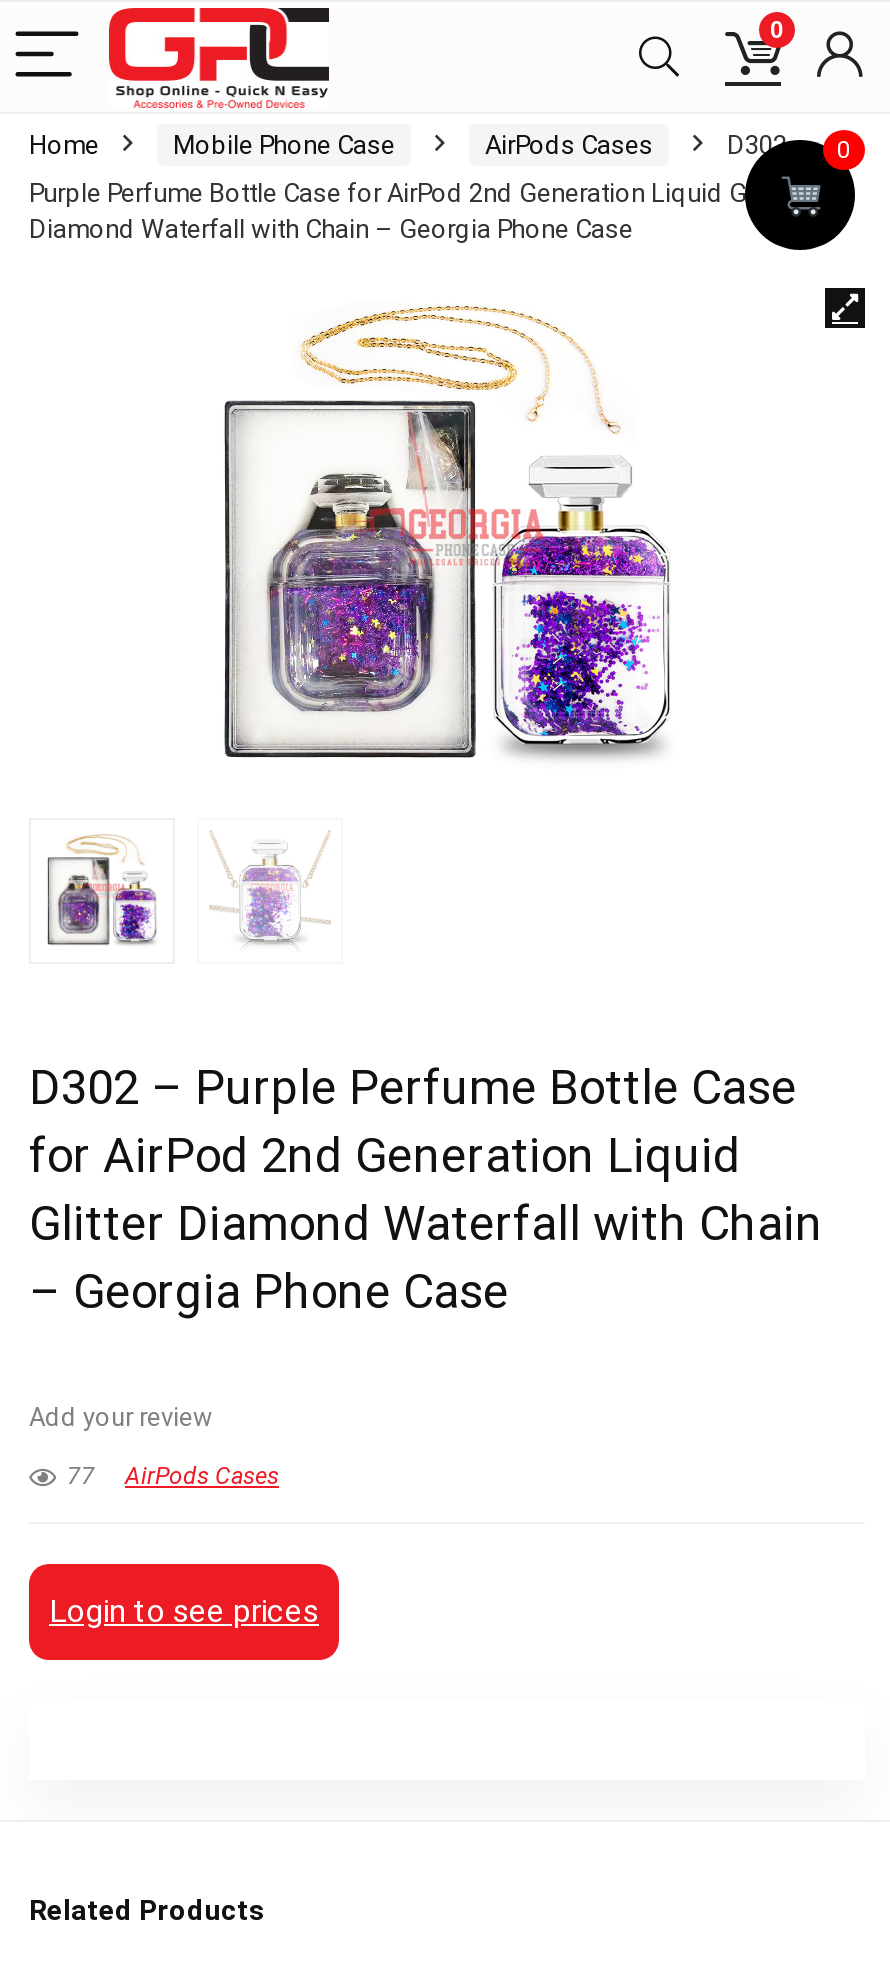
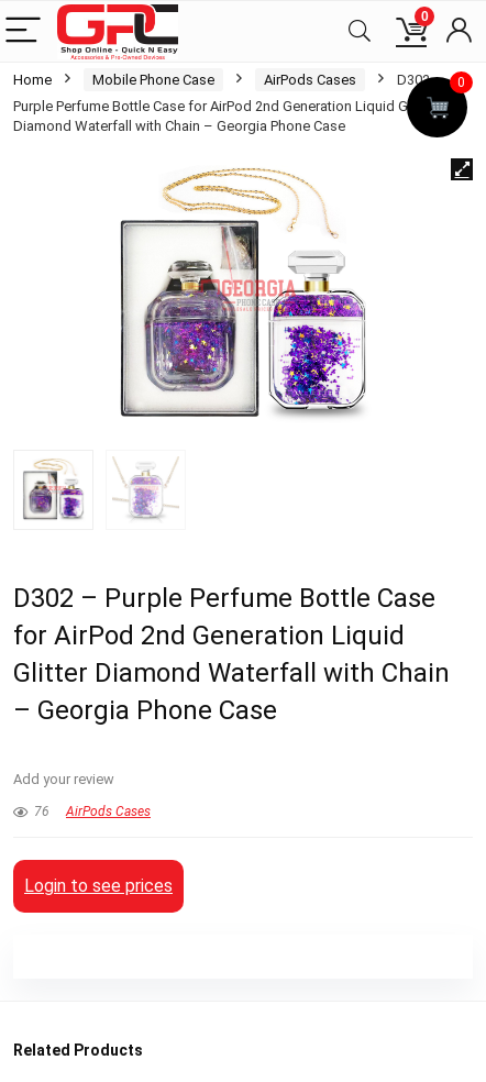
- 77 AirPods Cases
+ 76 AirPods Cases
